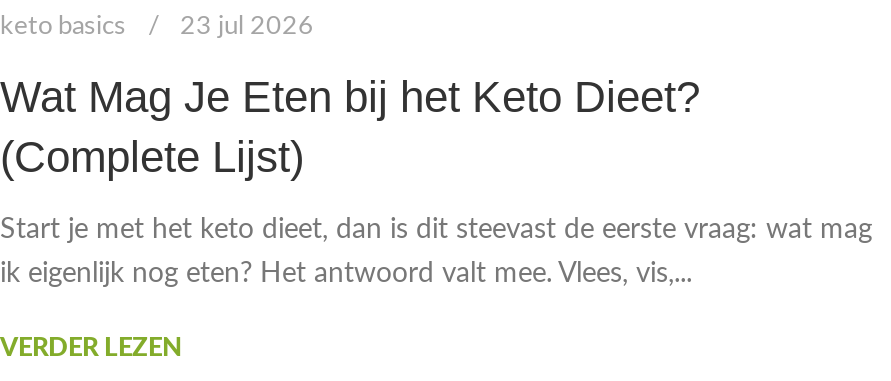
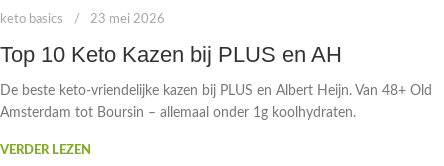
- 23 jul 2026
+ 23 mei 2026

- Wat Mag Je Eten bij het Keto Dieet?
- (Complete Lijst)
+ Top 10 Keto Kazen bij PLUS en AH

- Start je met het keto dieet, dan is dit steevast de eerste vraag: wat mag
+ De beste keto-vriendelijke kazen bij PLUS en Albert Heijn. Van 48+ Old

- ik eigenlijk nog eten? Het antwoord valt mee. Vlees, vis,...
+ Amsterdam tot Boursin – allemaal onder 1g koolhydraten.
